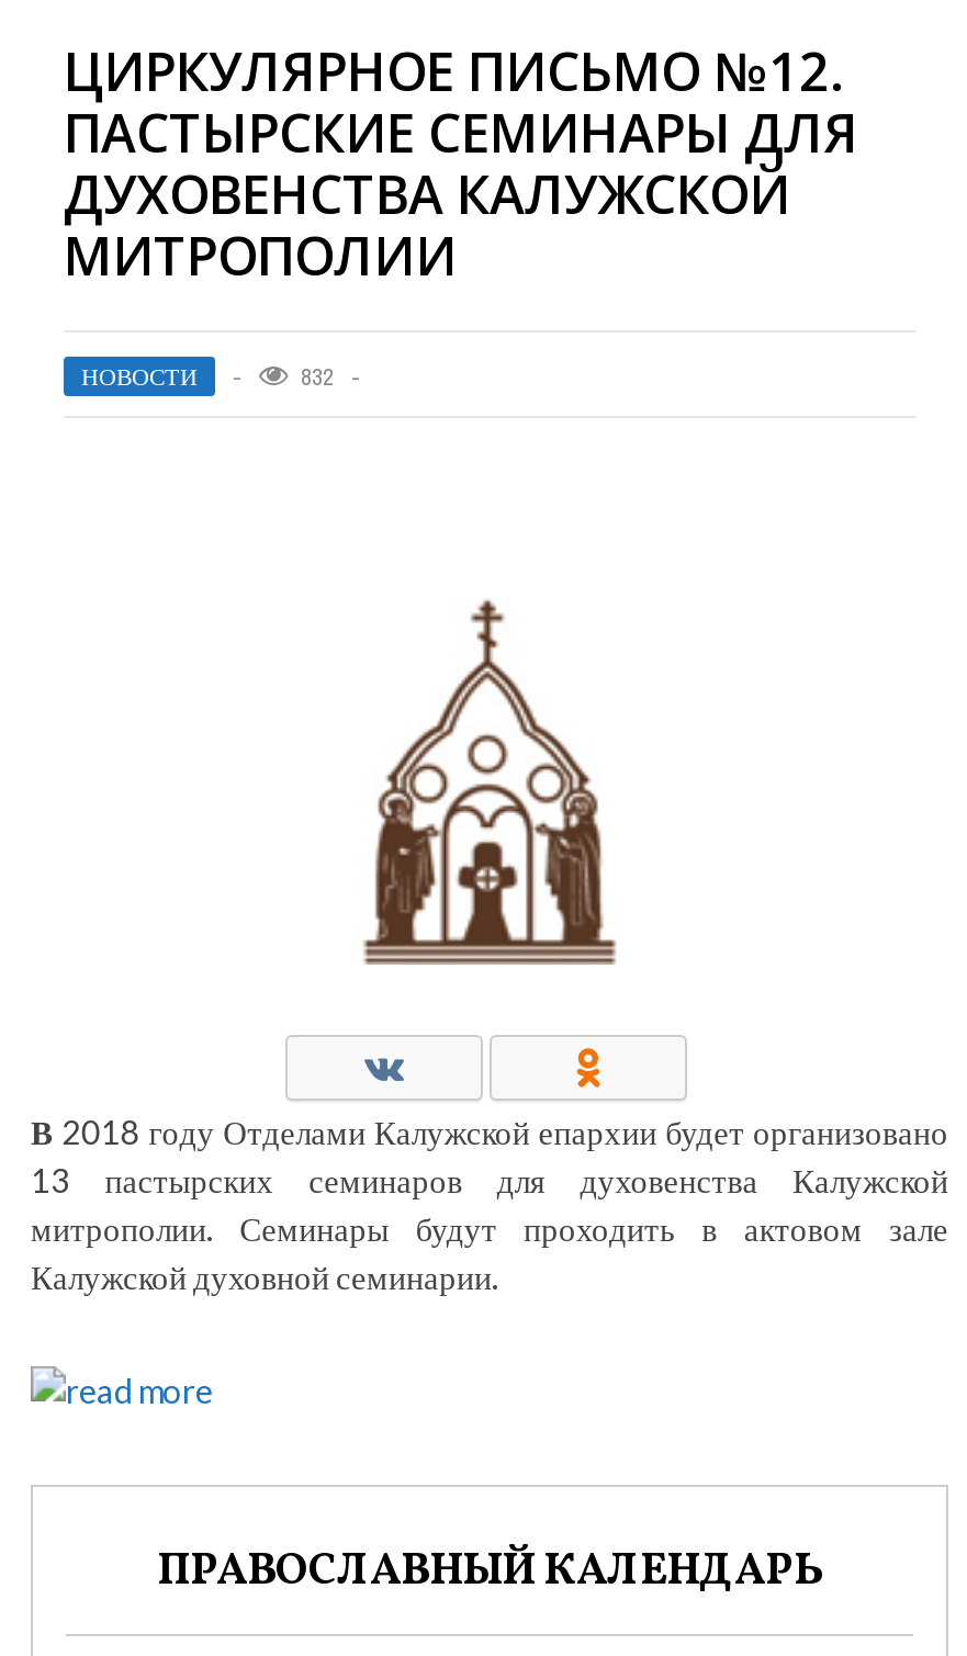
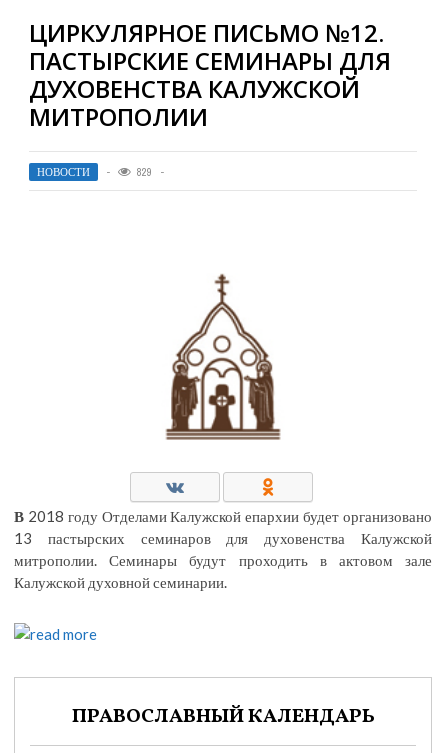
- 832
+ 829
